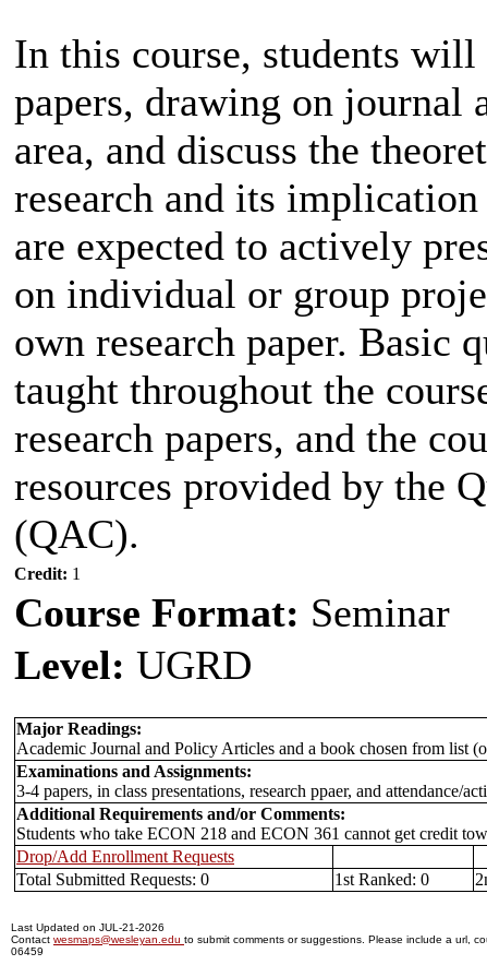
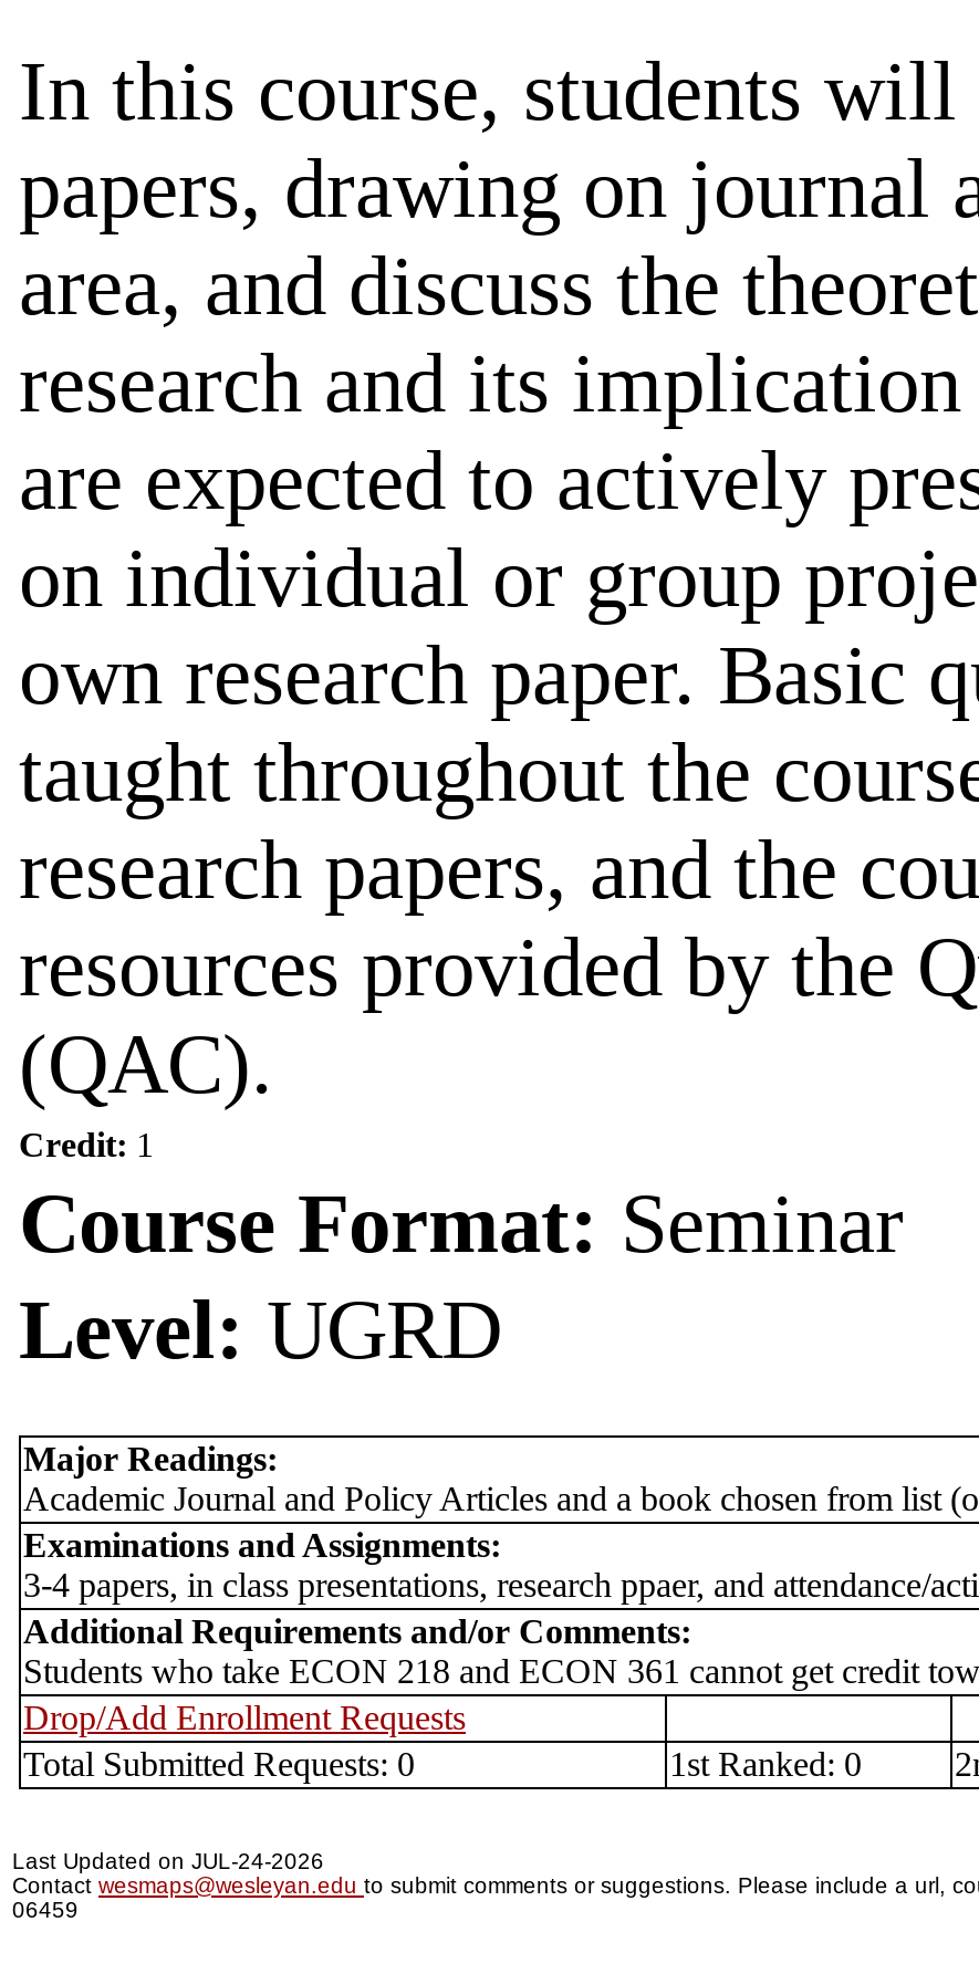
- Last Updated on JUL-21-2026
+ Last Updated on JUL-24-2026
